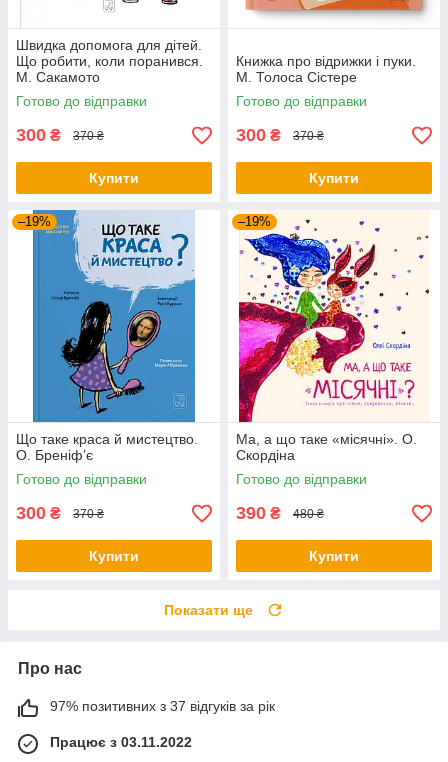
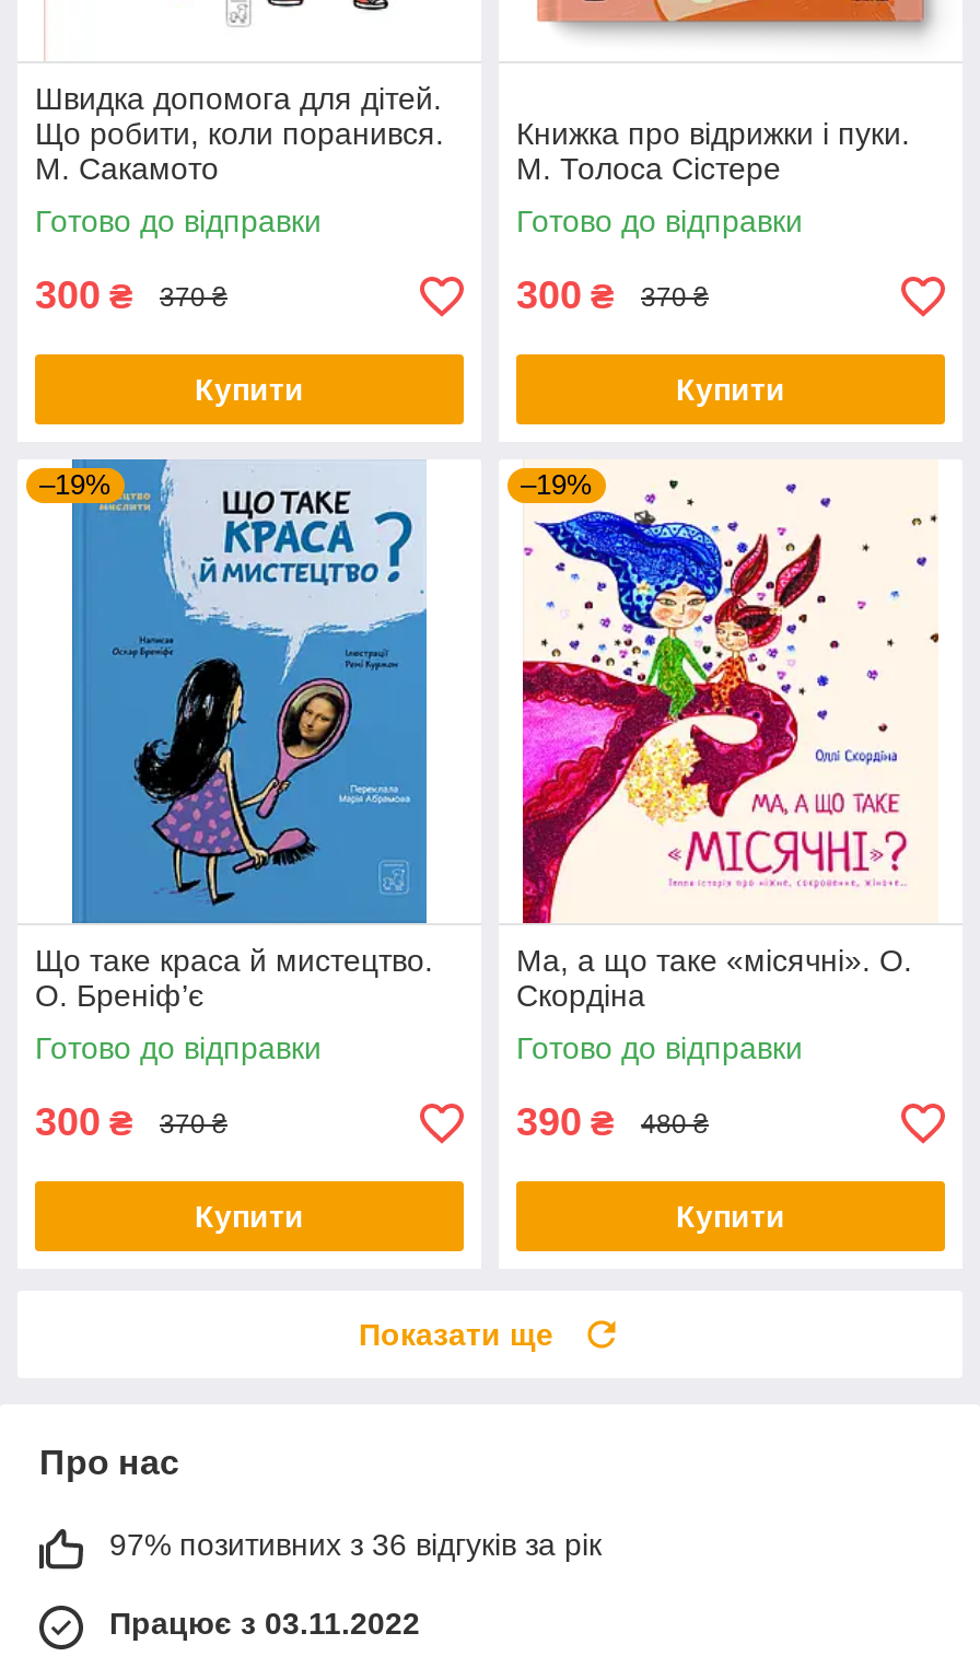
- 97% позитивних з 37 відгуків за рік
+ 97% позитивних з 36 відгуків за рік
